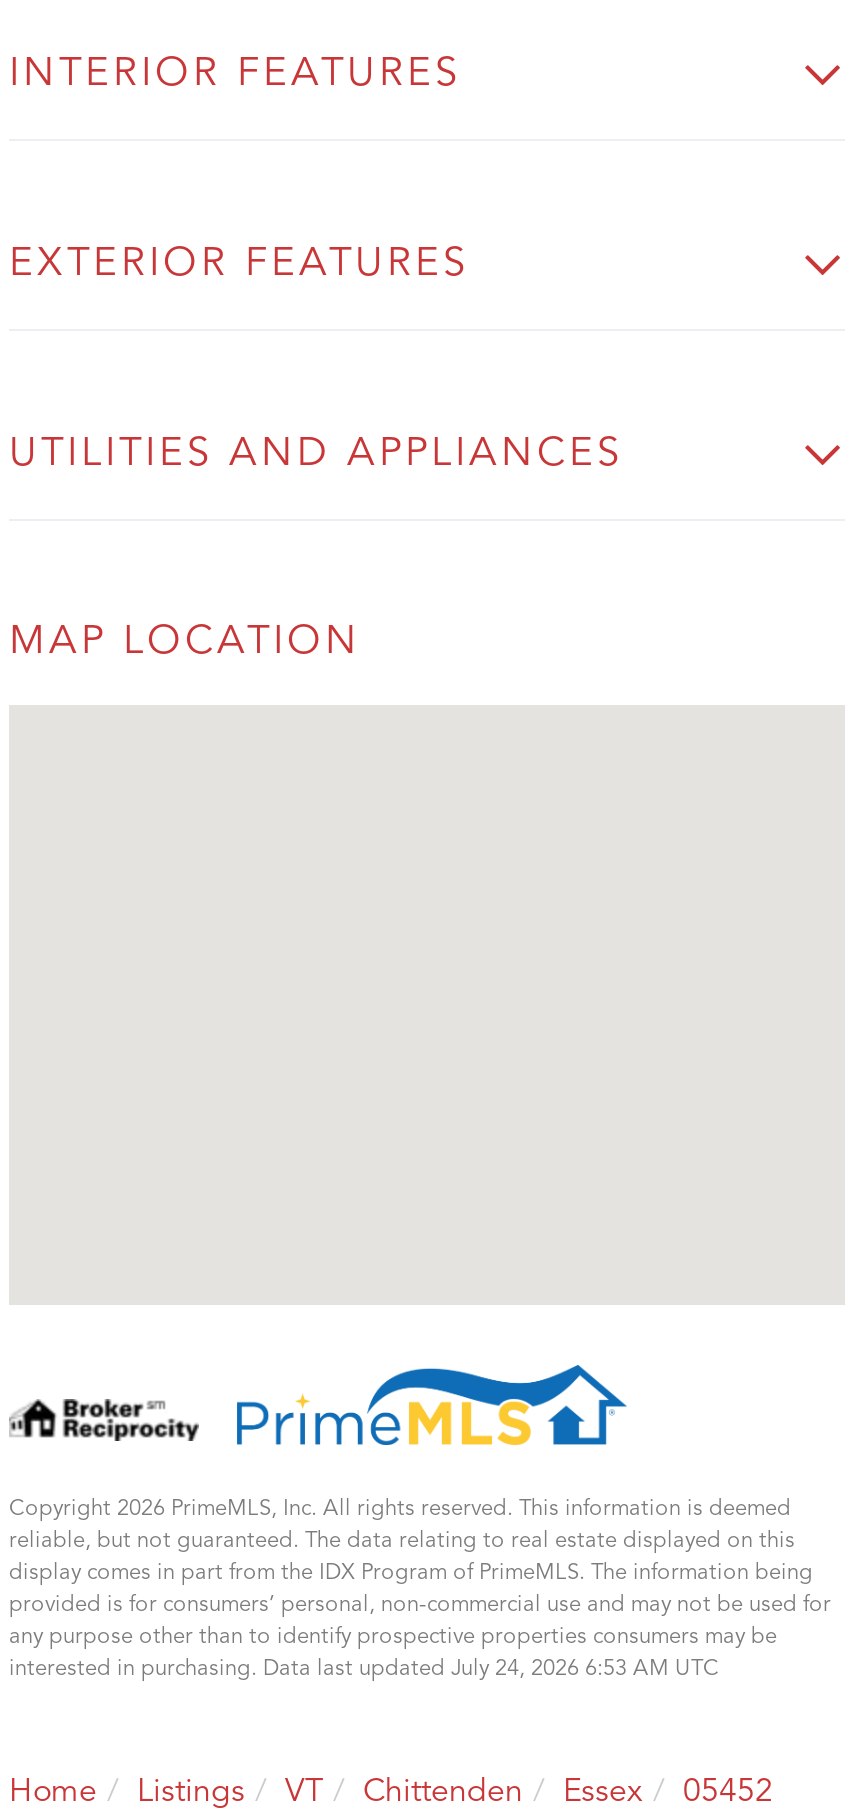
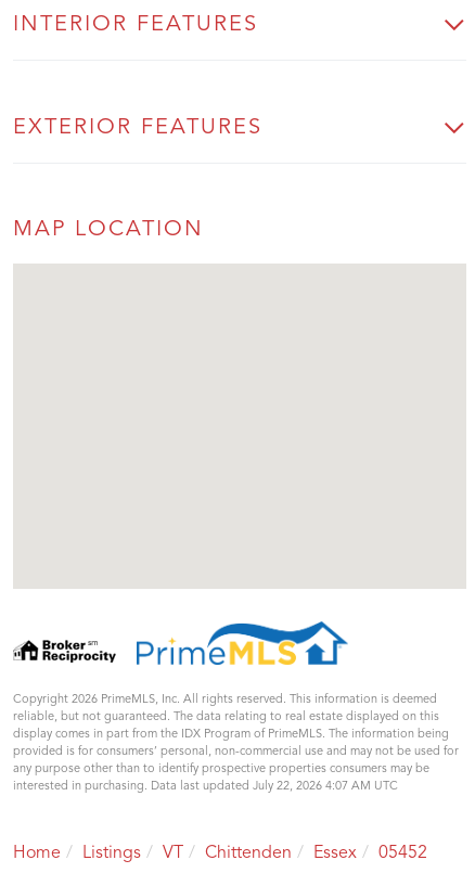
- UTILITIES AND APPLIANCES

- interested in purchasing. Data last updated July 24, 2026 6:53 AM UTC
+ interested in purchasing. Data last updated July 22, 2026 4:07 AM UTC
